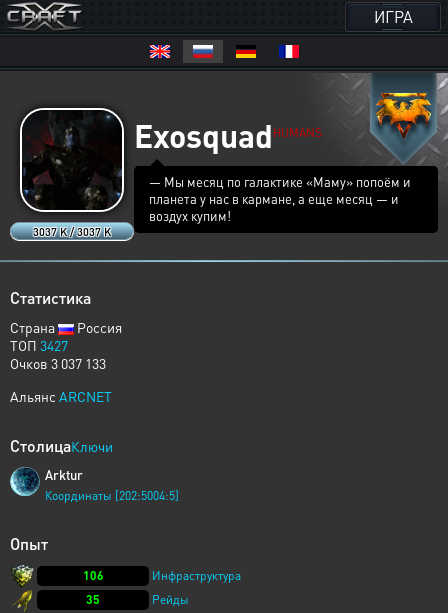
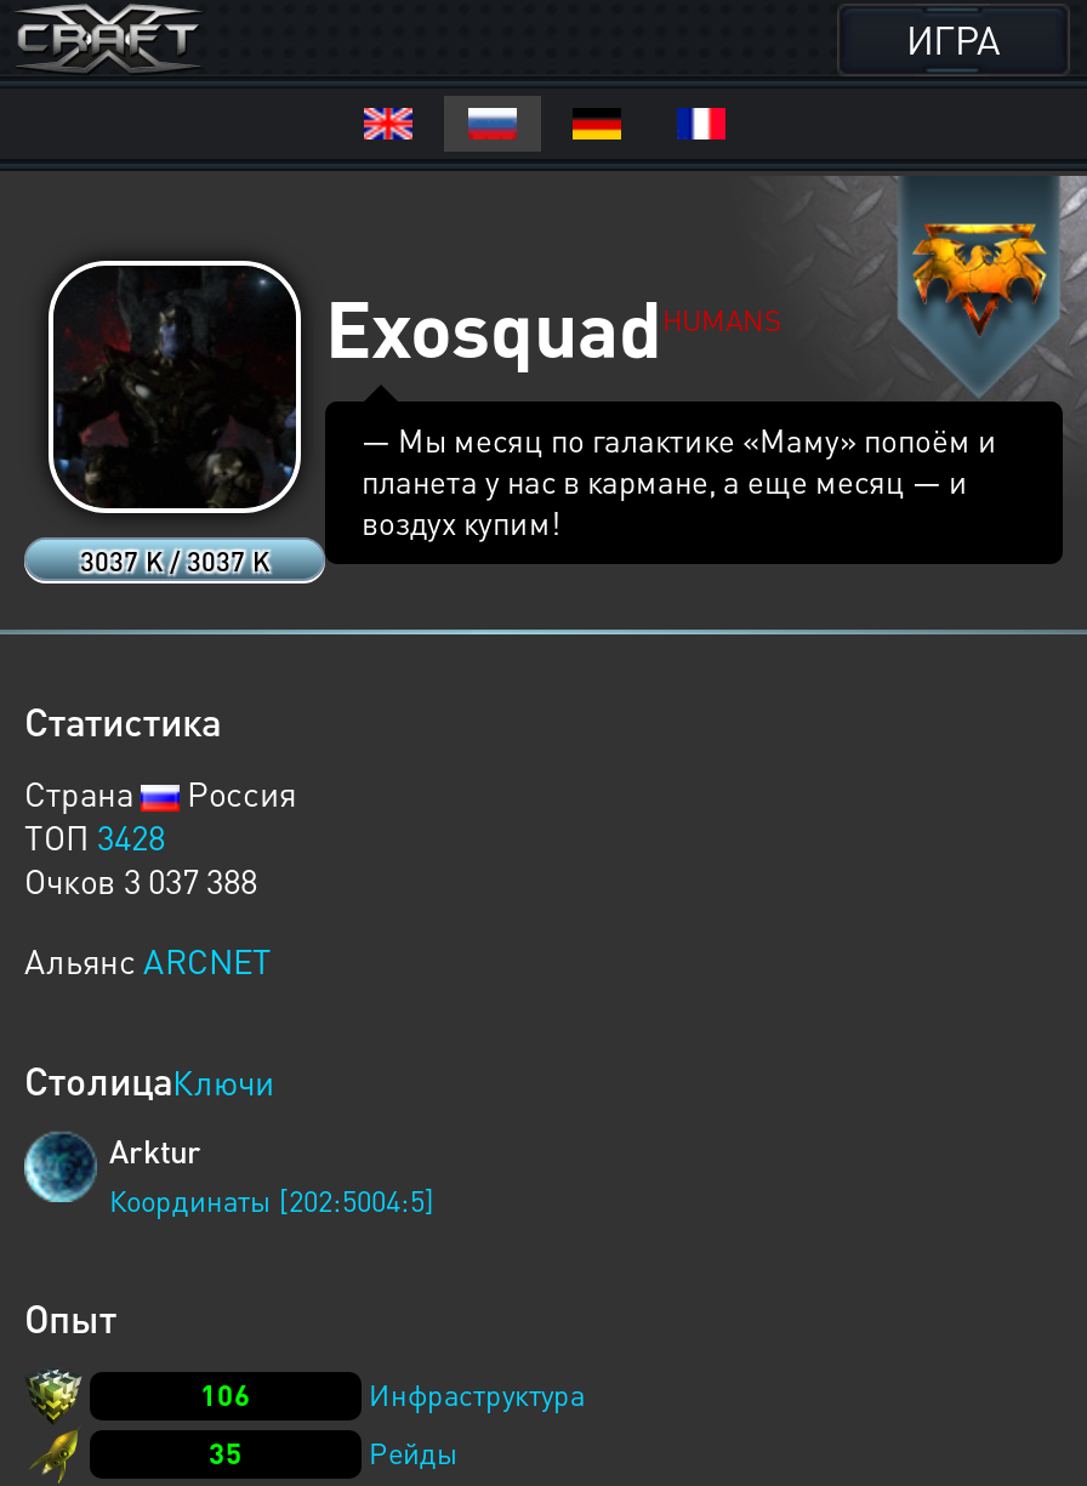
- ТОП 3427
+ ТОП 3428

- Очков 3 037 133
+ Очков 3 037 388
